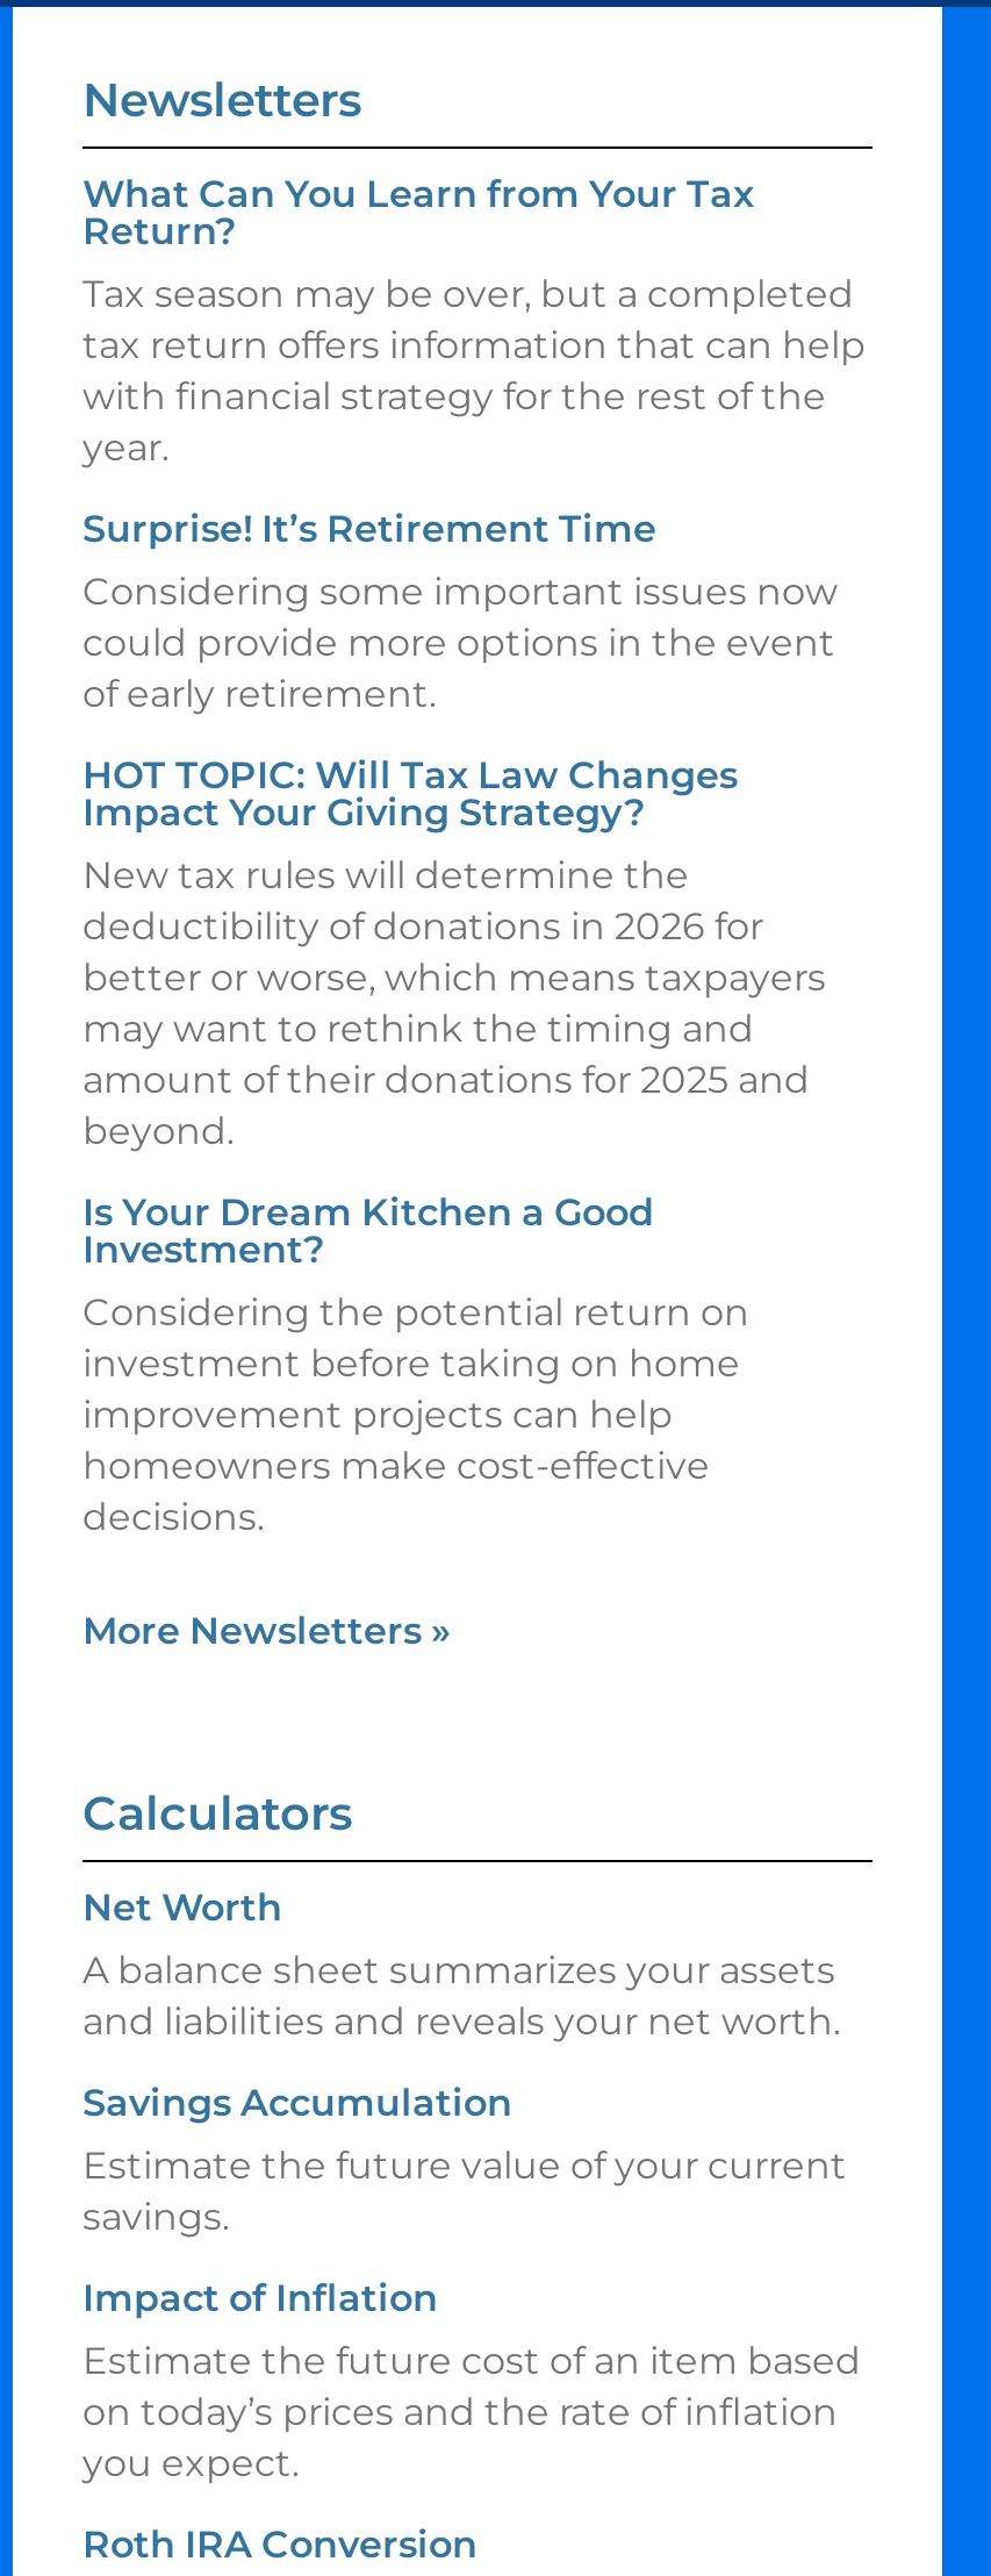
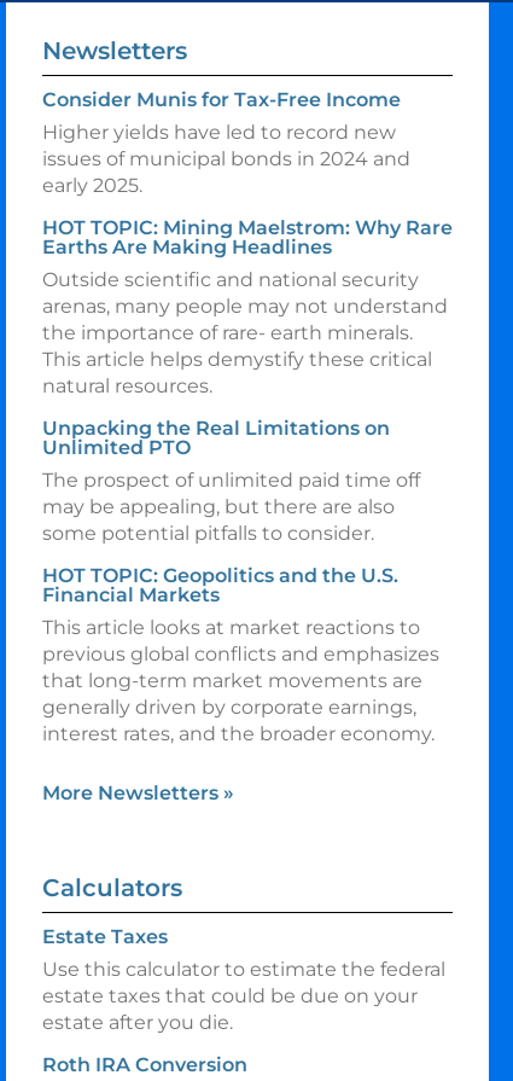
- What Can You Learn from Your Tax
- Return?
- Tax season may be over, but a completed
- tax return offers information that can help
- with financial strategy for the rest of the
- year.
+ Consider Munis for Tax-Free Income
+ Higher yields have led to record new
+ issues of municipal bonds in 2024 and
+ early 2025.

- Surprise! It’s Retirement Time
- Considering some important issues now
- could provide more options in the event
- of early retirement.
+ HOT TOPIC: Mining Maelstrom: Why Rare
+ Earths Are Making Headlines
+ Outside scientific and national security
+ arenas, many people may not understand
+ the importance of rare- earth minerals.
+ This article helps demystify these critical
+ natural resources.

- HOT TOPIC: Will Tax Law Changes
- Impact Your Giving Strategy?
- New tax rules will determine the
- deductibility of donations in 2026 for
- better or worse, which means taxpayers
- may want to rethink the timing and
- amount of their donations for 2025 and
- beyond.
+ Unpacking the Real Limitations on
+ Unlimited PTO
+ The prospect of unlimited paid time off
+ may be appealing, but there are also
+ some potential pitfalls to consider.

- Is Your Dream Kitchen a Good
- Investment?
- Considering the potential return on
- investment before taking on home
- improvement projects can help
- homeowners make cost-effective
- decisions.
+ HOT TOPIC: Geopolitics and the U.S.
+ Financial Markets
+ This article looks at market reactions to
+ previous global conflicts and emphasizes
+ that long-term market movements are
+ generally driven by corporate earnings,
+ interest rates, and the broader economy.

- Net Worth
- A balance sheet summarizes your assets
- and liabilities and reveals your net worth.
- Savings Accumulation
- Estimate the future value of your current
- savings.
- Impact of Inflation
- Estimate the future cost of an item based
- on today’s prices and the rate of inflation
- you expect.
+ Estate Taxes
+ Use this calculator to estimate the federal
+ estate taxes that could be due on your
+ estate after you die.
